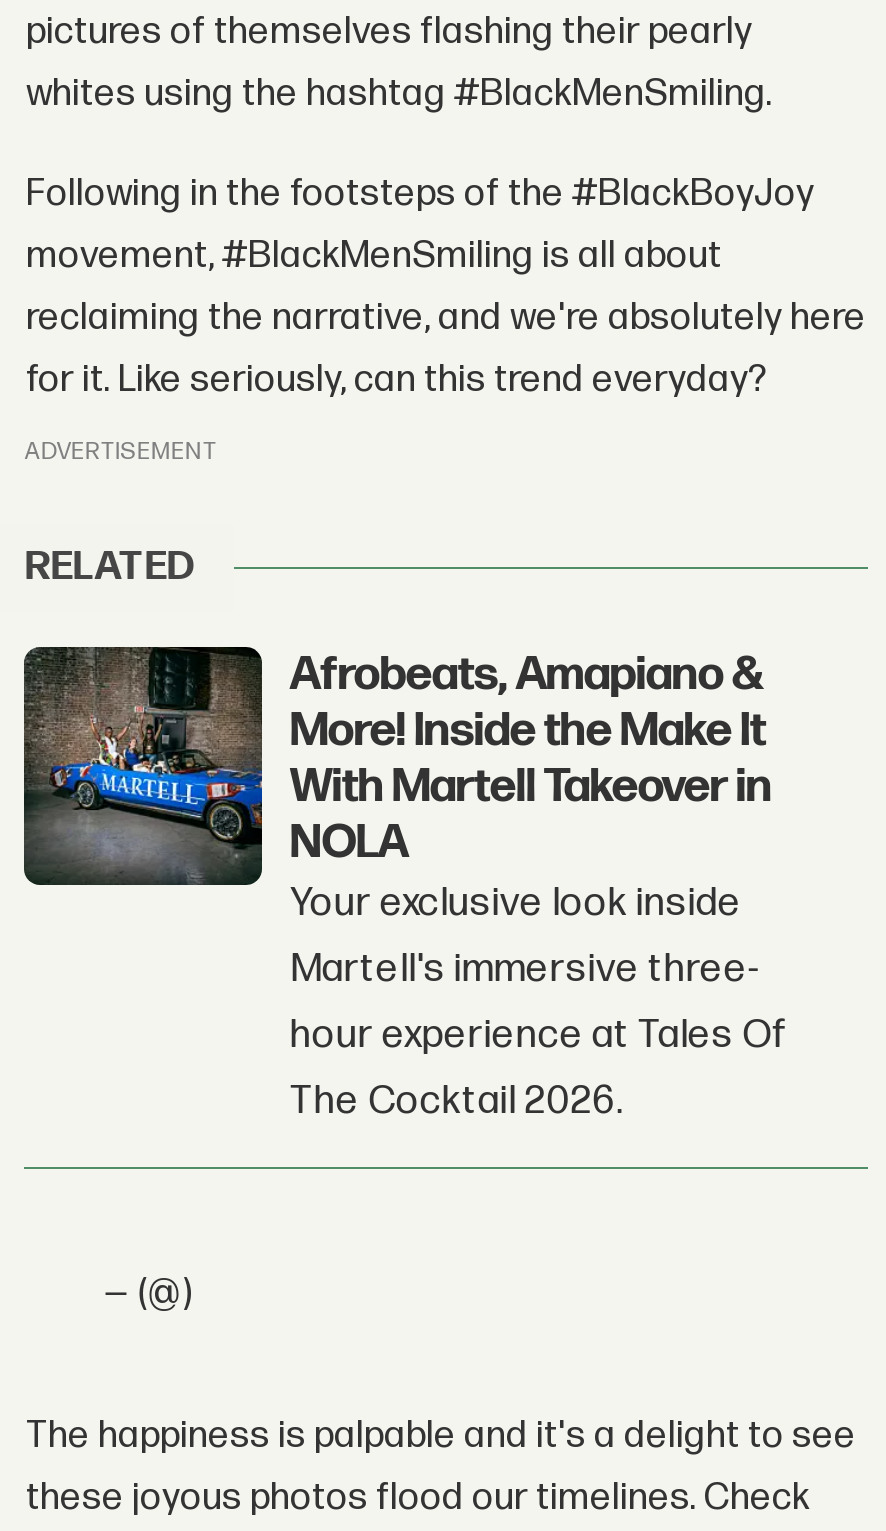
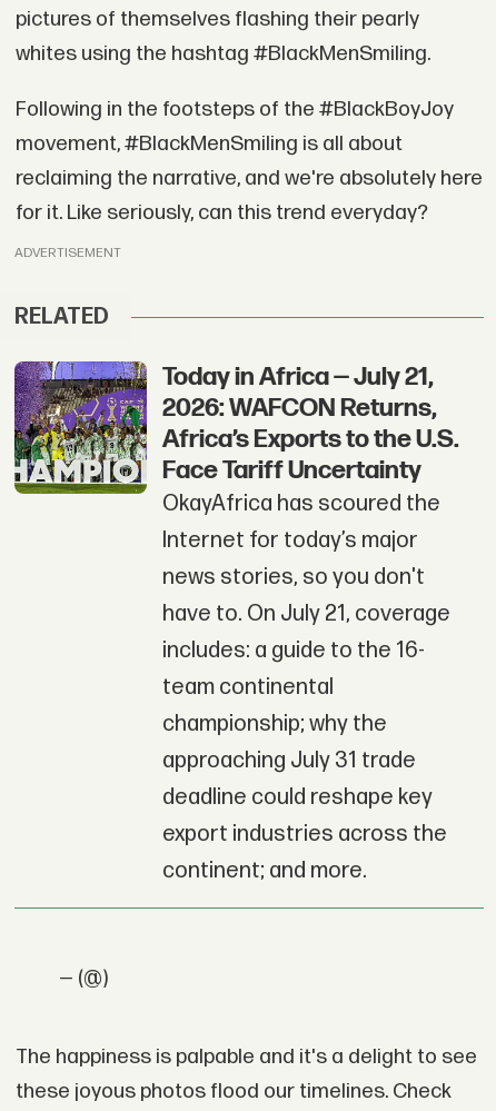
- [image]
- Afrobeats, Amapiano &
- More! Inside the Make It
- With Martell Takeover in
- NOLA
- Your exclusive look inside
- Martell's immersive three-
- hour experience at Tales Of
- The Cocktail 2026.
+ [image]
+ Today in Africa — July 21,
+ 2026: WAFCON Returns,
+ Africa’s Exports to the U.S.
+ Face Tariff Uncertainty
+ OkayAfrica has scoured the
+ Internet for today’s major
+ news stories, so you don't
+ have to. On July 21, coverage
+ includes: a guide to the 16-
+ team continental
+ championship; why the
+ approaching July 31 trade
+ deadline could reshape key
+ export industries across the
+ continent; and more.
